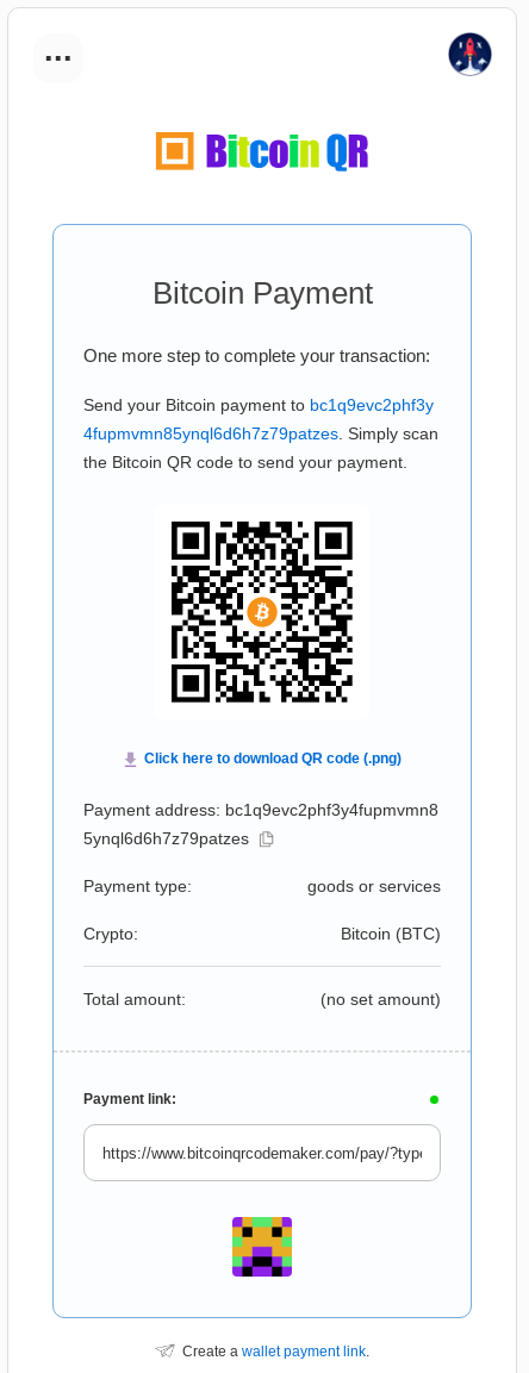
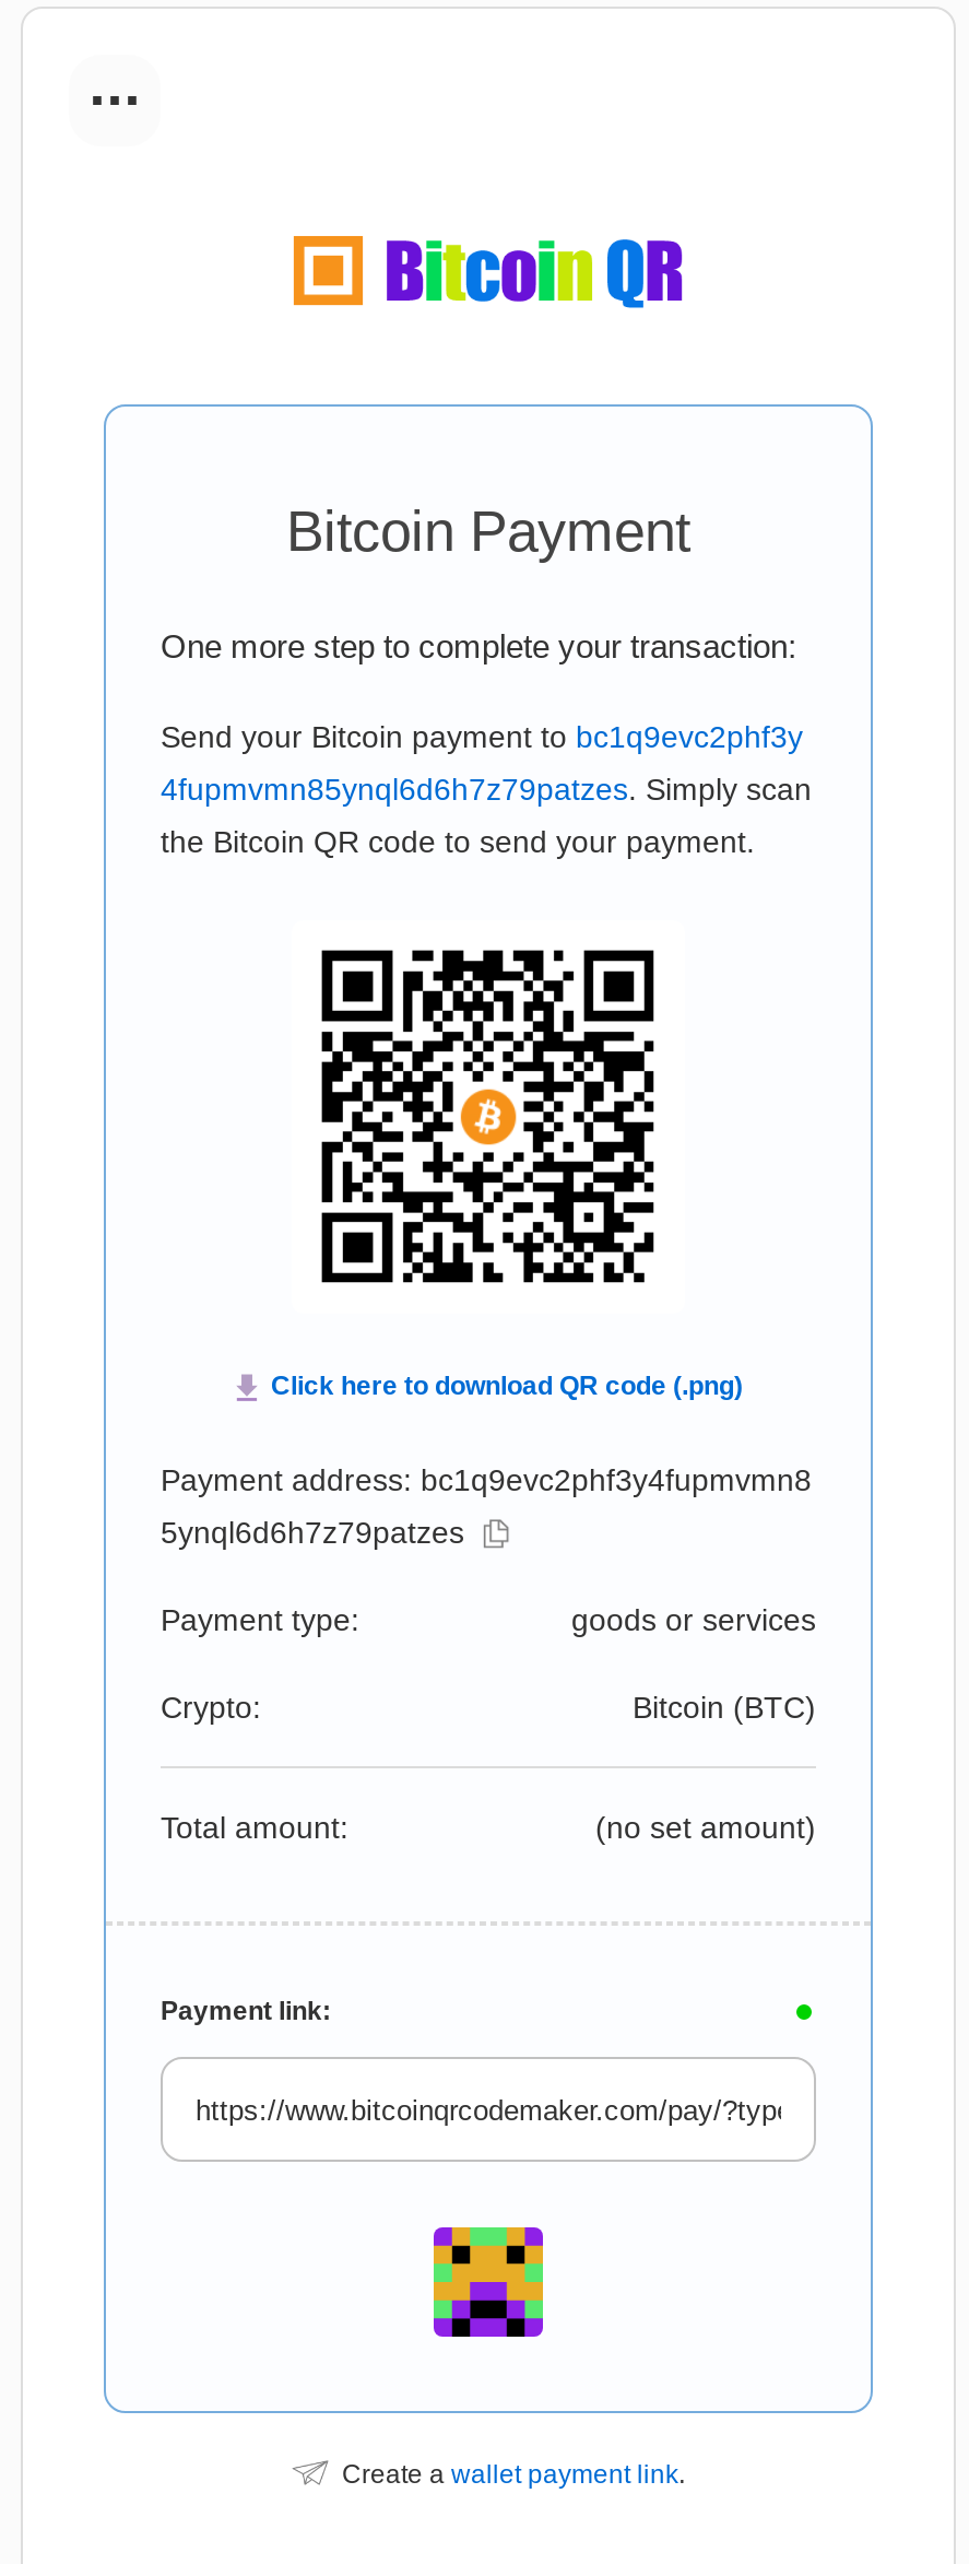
- [image]
